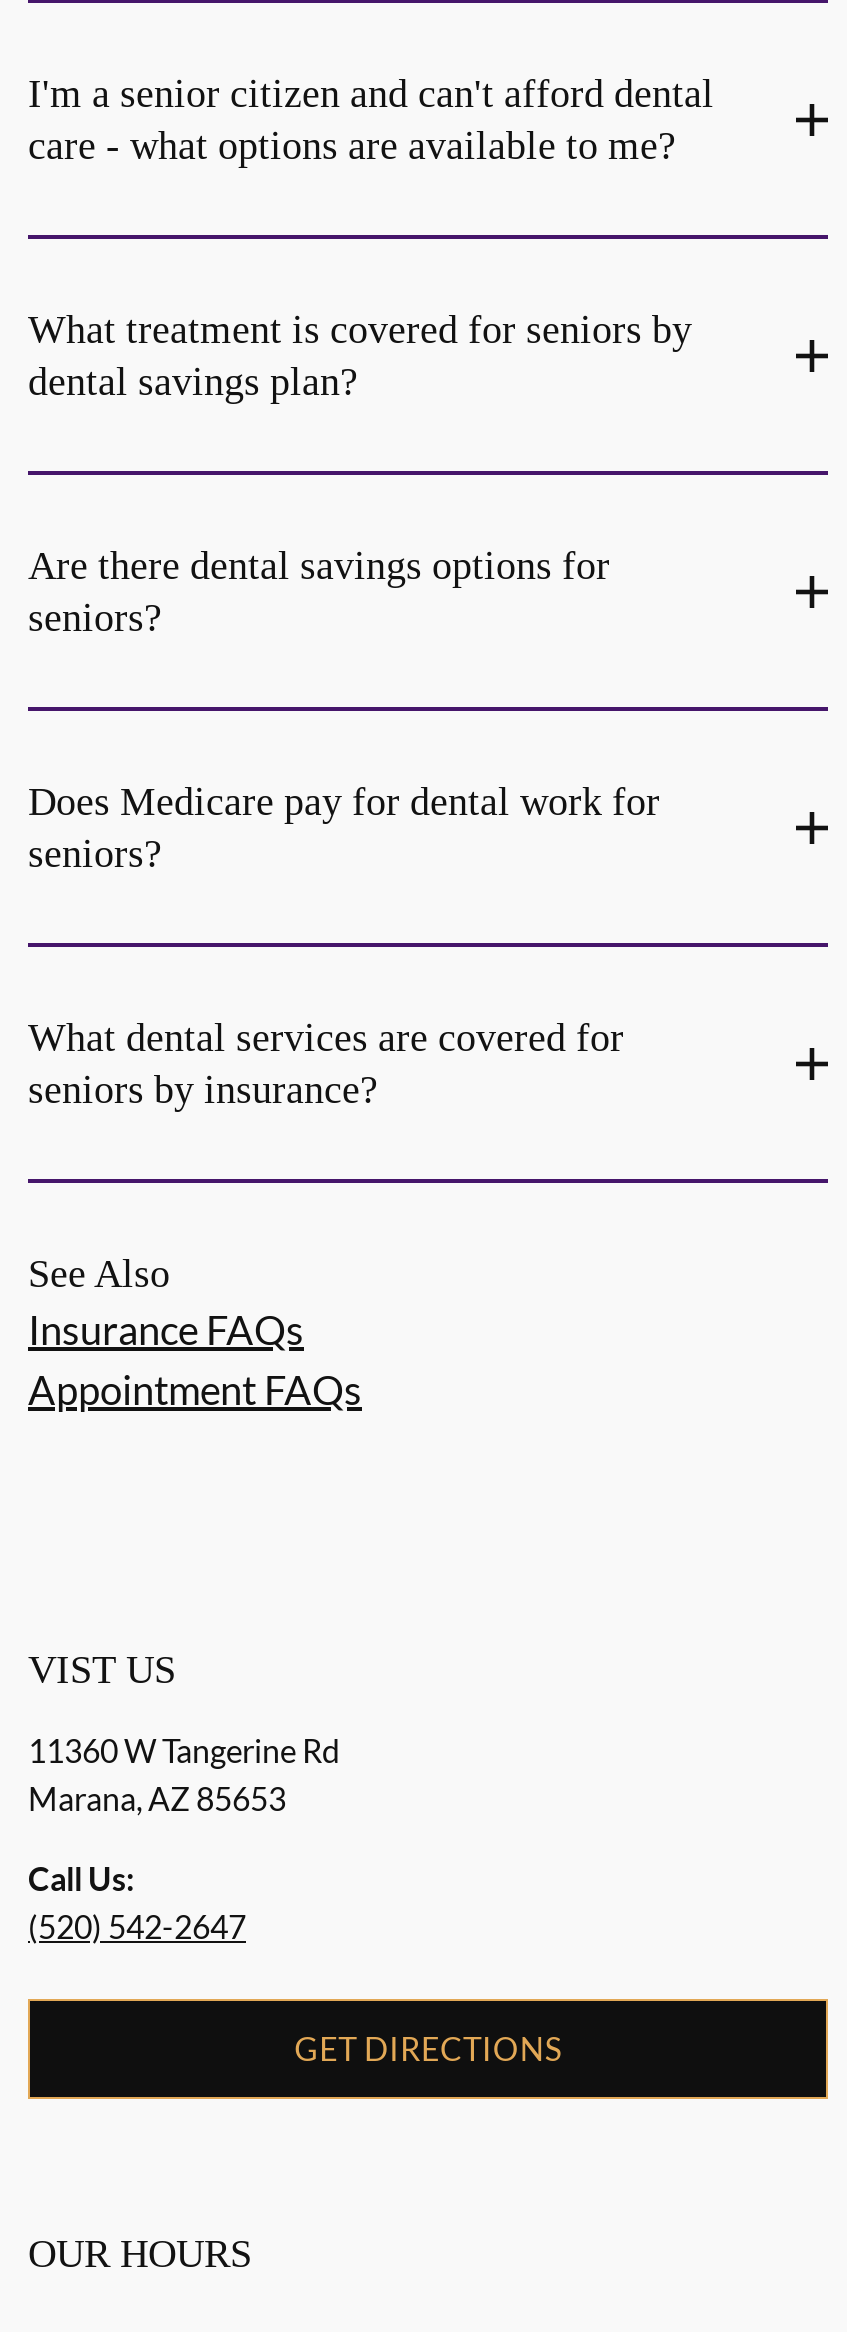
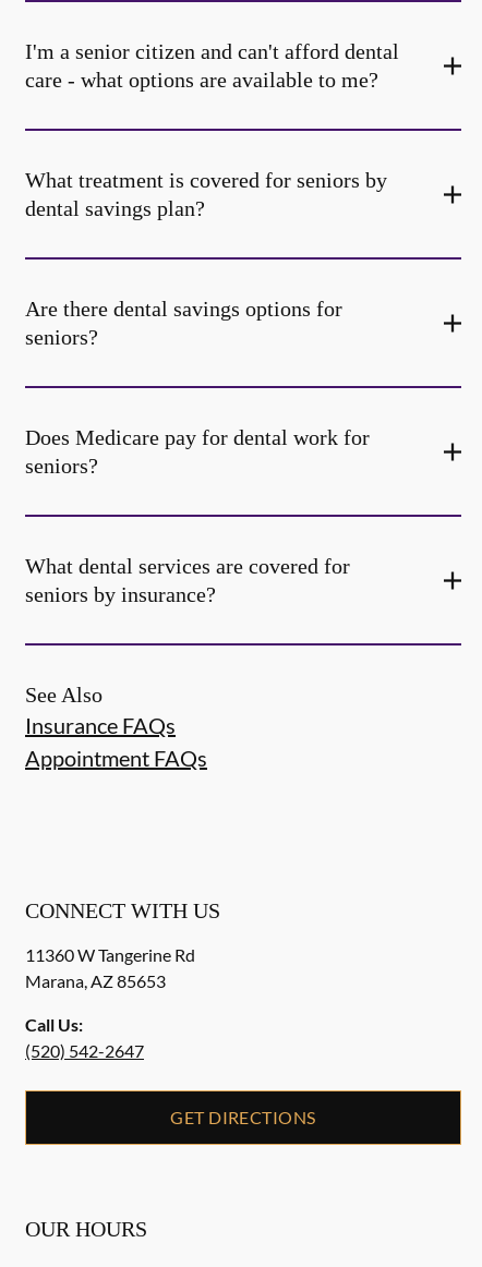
- VIST US
+ CONNECT WITH US
